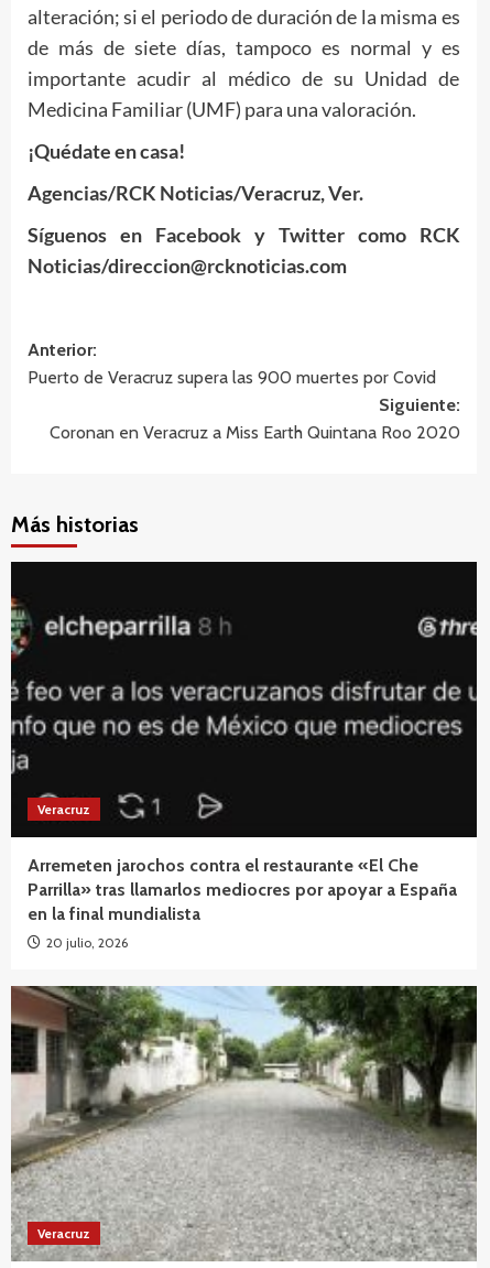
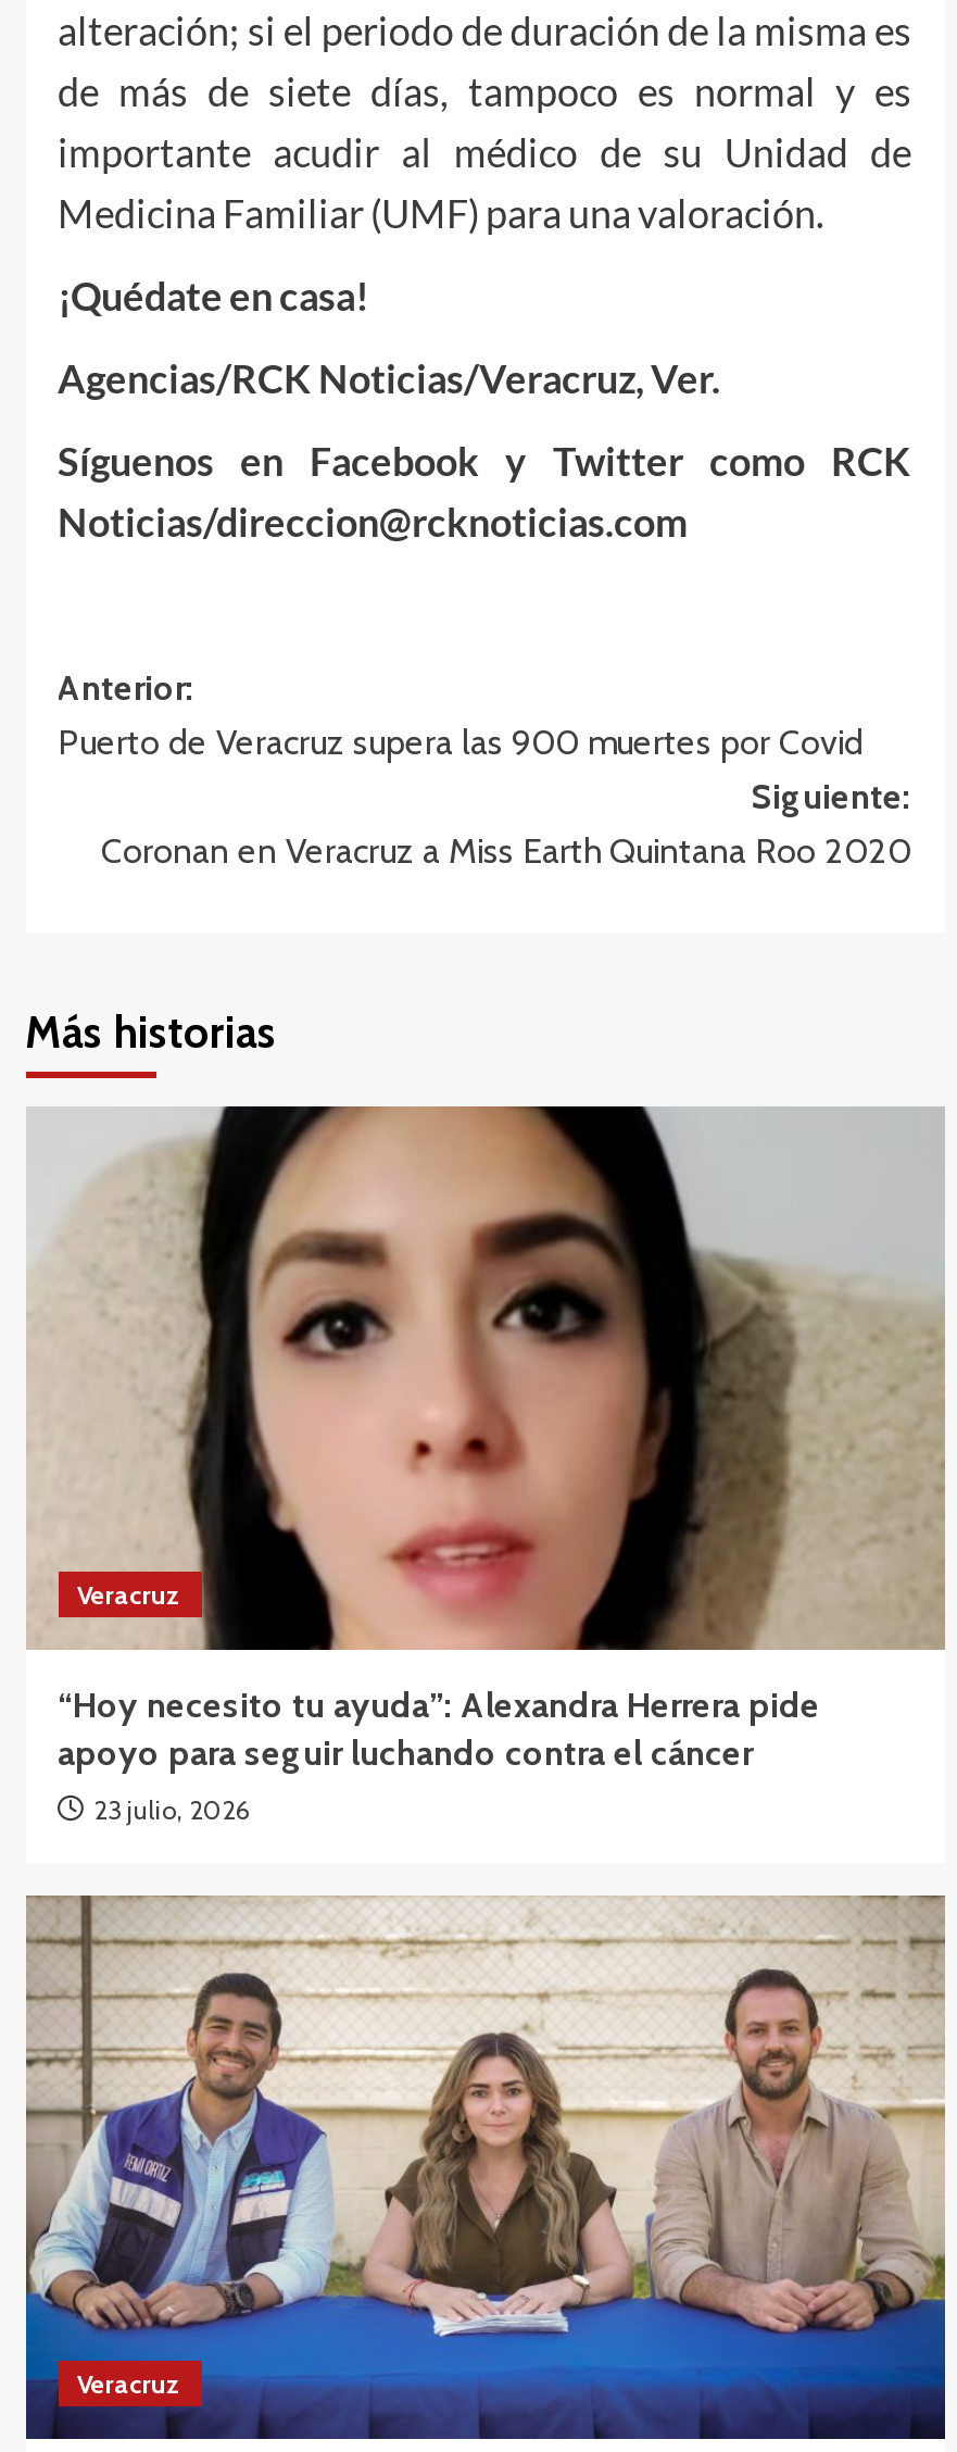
- [image]
- Arremeten jarochos contra el restaurante «El Che
- Parrilla» tras llamarlos mediocres por apoyar a España
- en la final mundialista
+ [image]
+ “Hoy necesito tu ayuda”: Alexandra Herrera pide
+ apoyo para seguir luchando contra el cáncer

- 20 julio, 2026
+ 23 julio, 2026

- [image]
+ [image]
